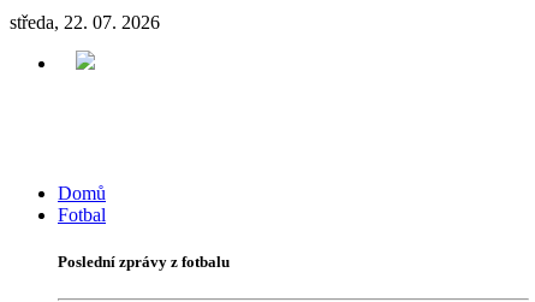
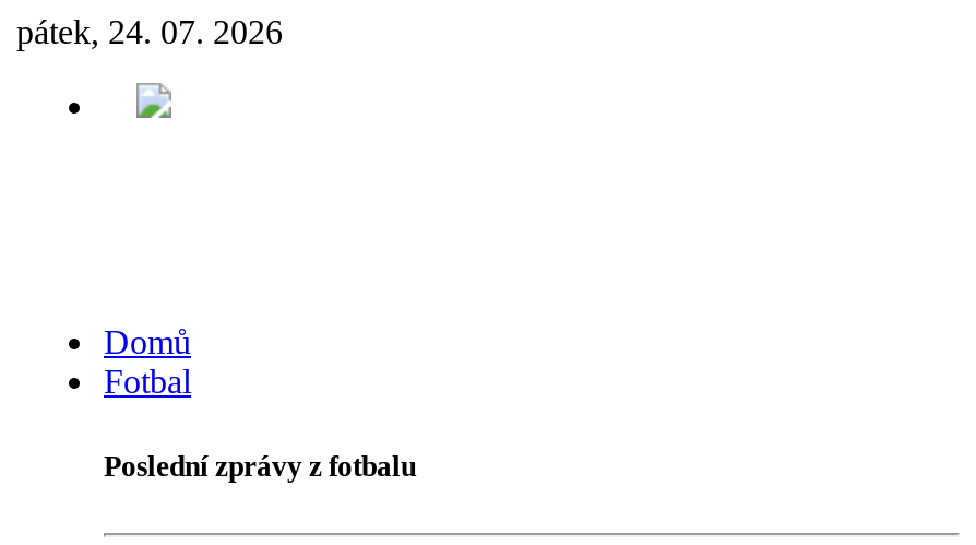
- středa, 22. 07. 2026
+ pátek, 24. 07. 2026
